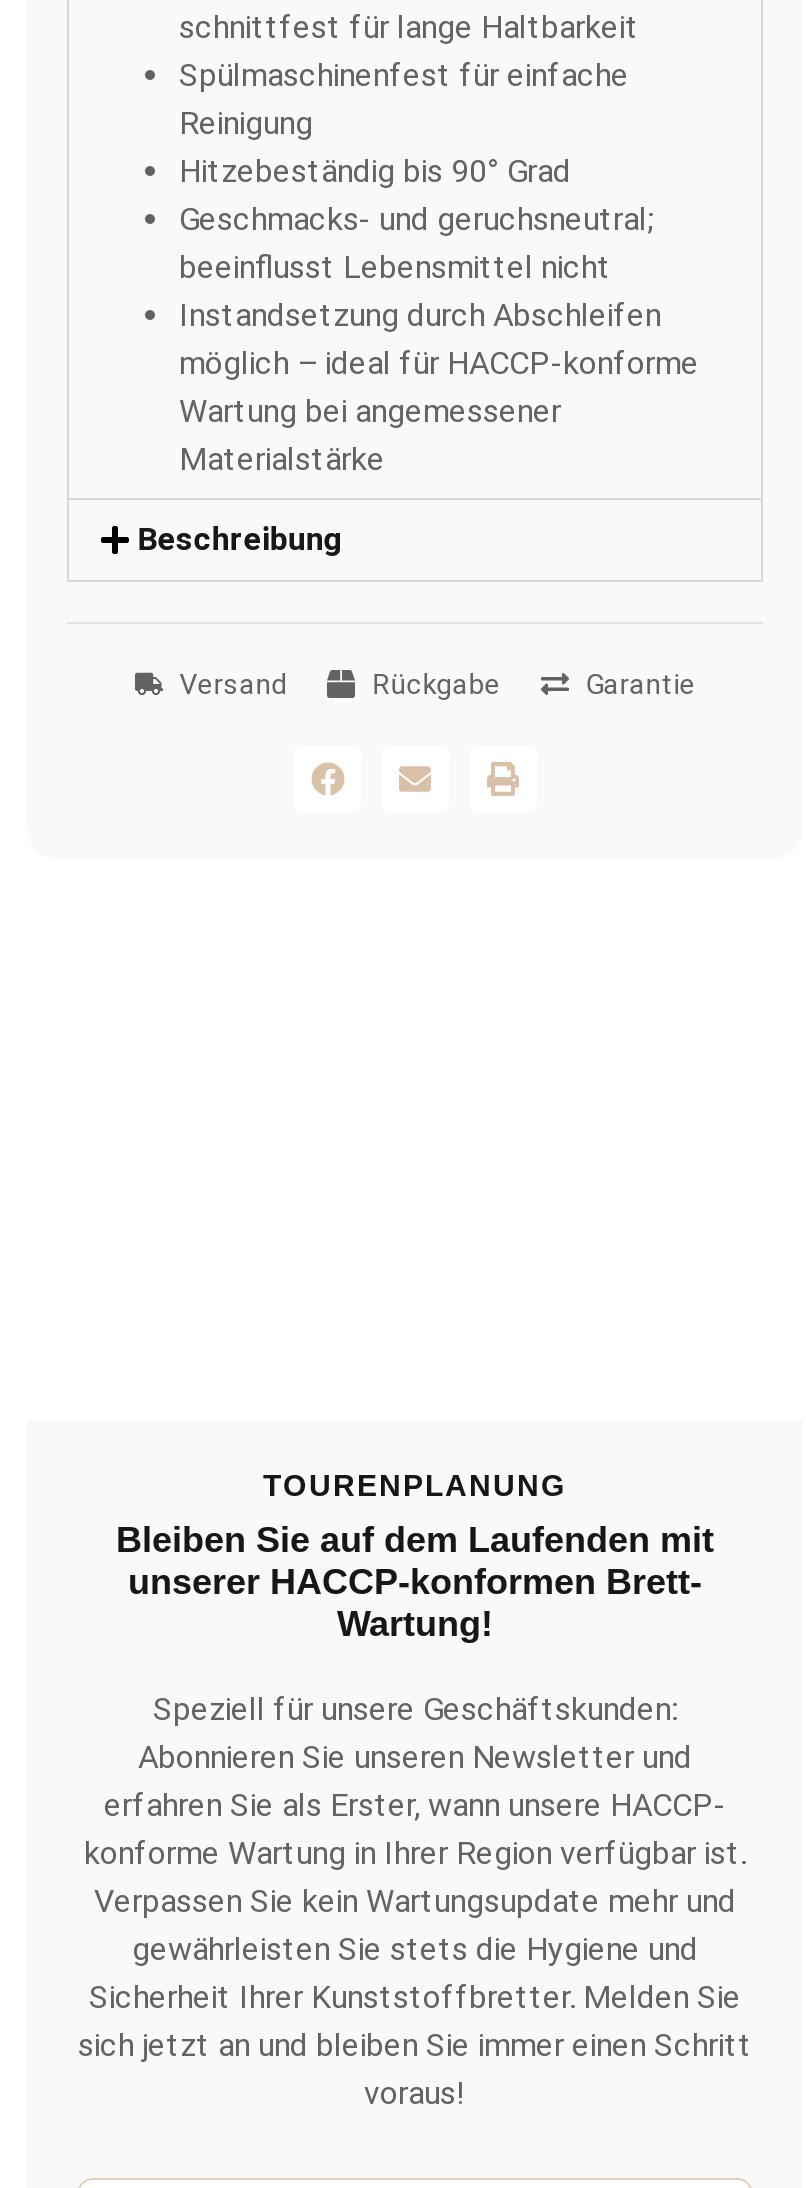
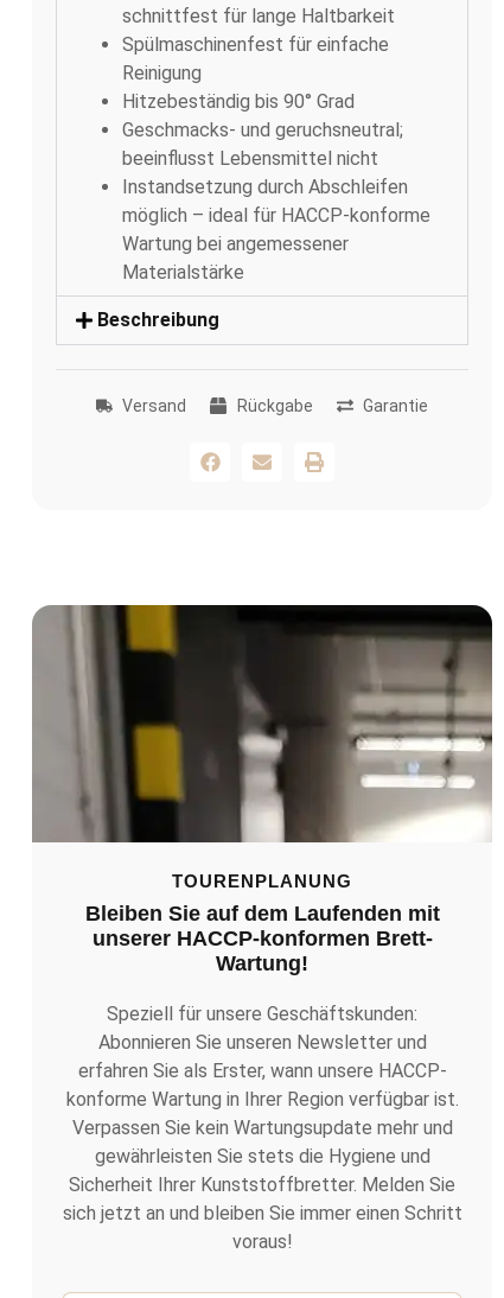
+ [image]
